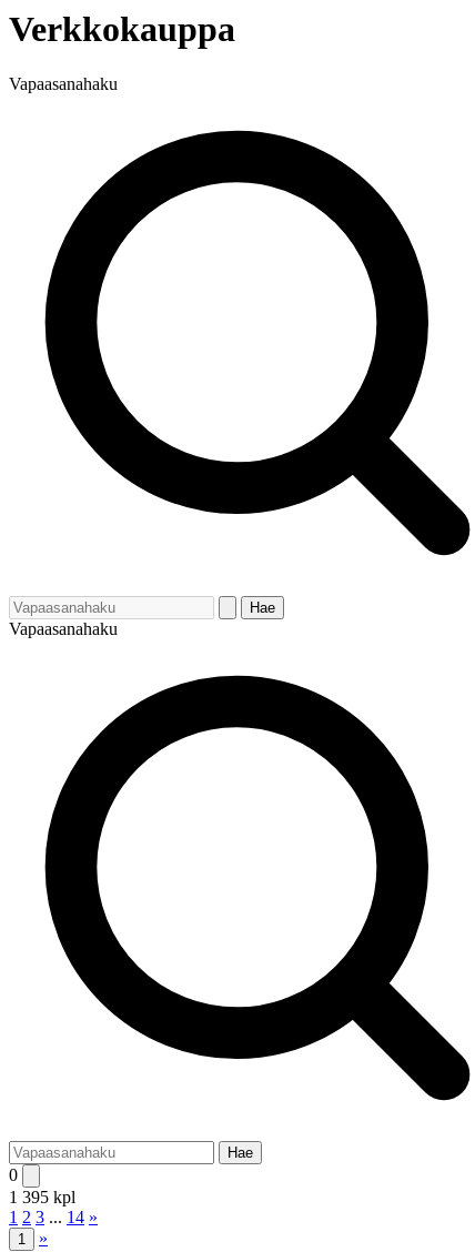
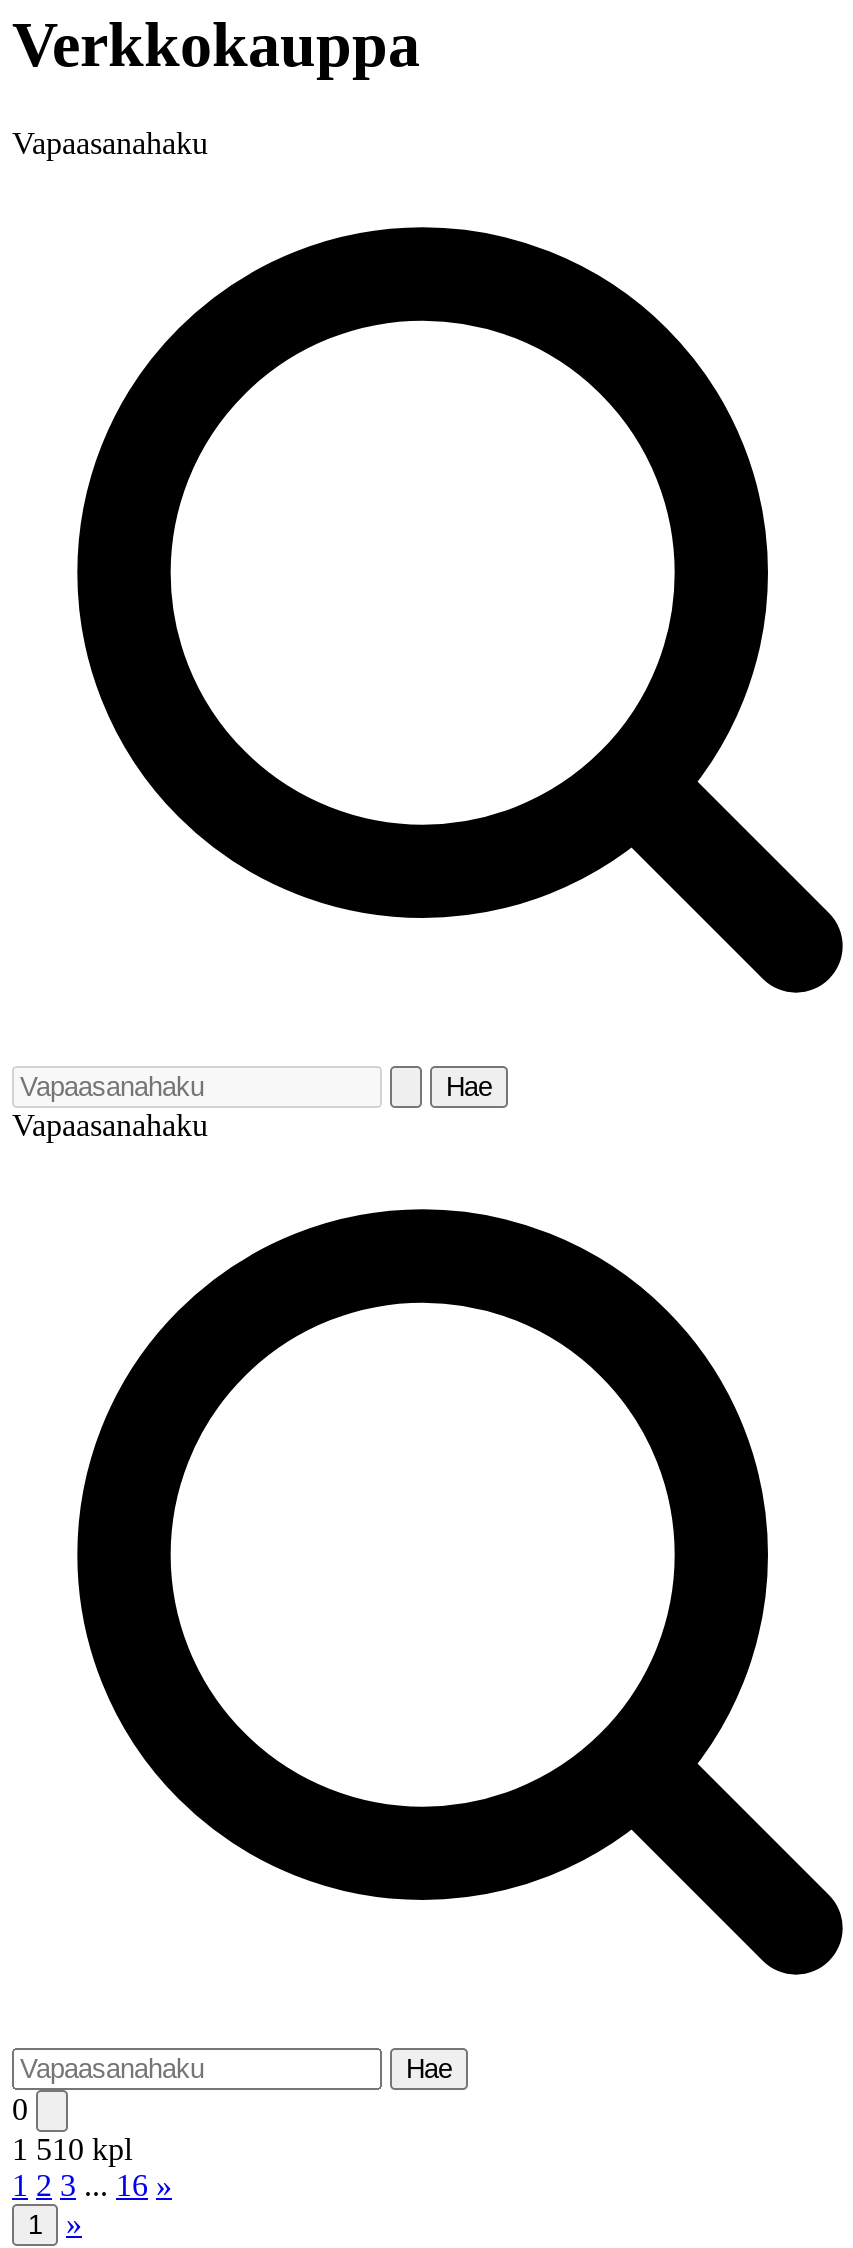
- 1 395 kpl
+ 1 510 kpl

- 1 2 3 ... 14 »
+ 1 2 3 ... 16 »
